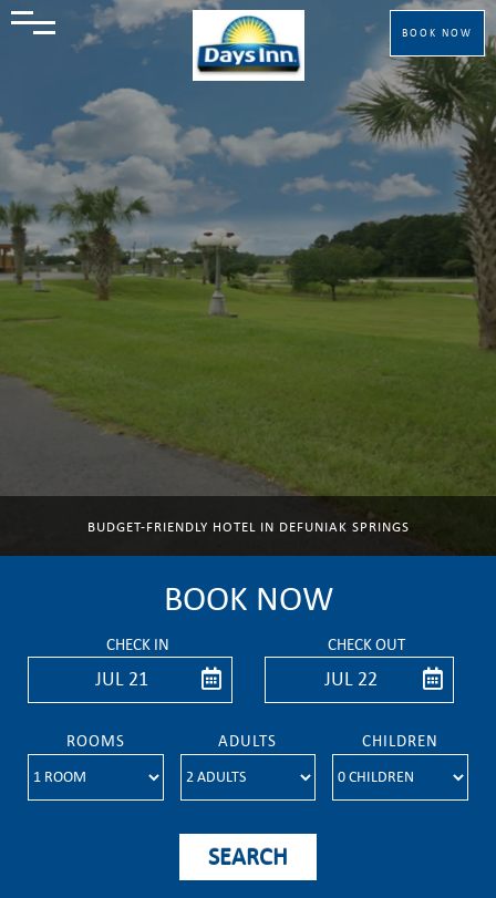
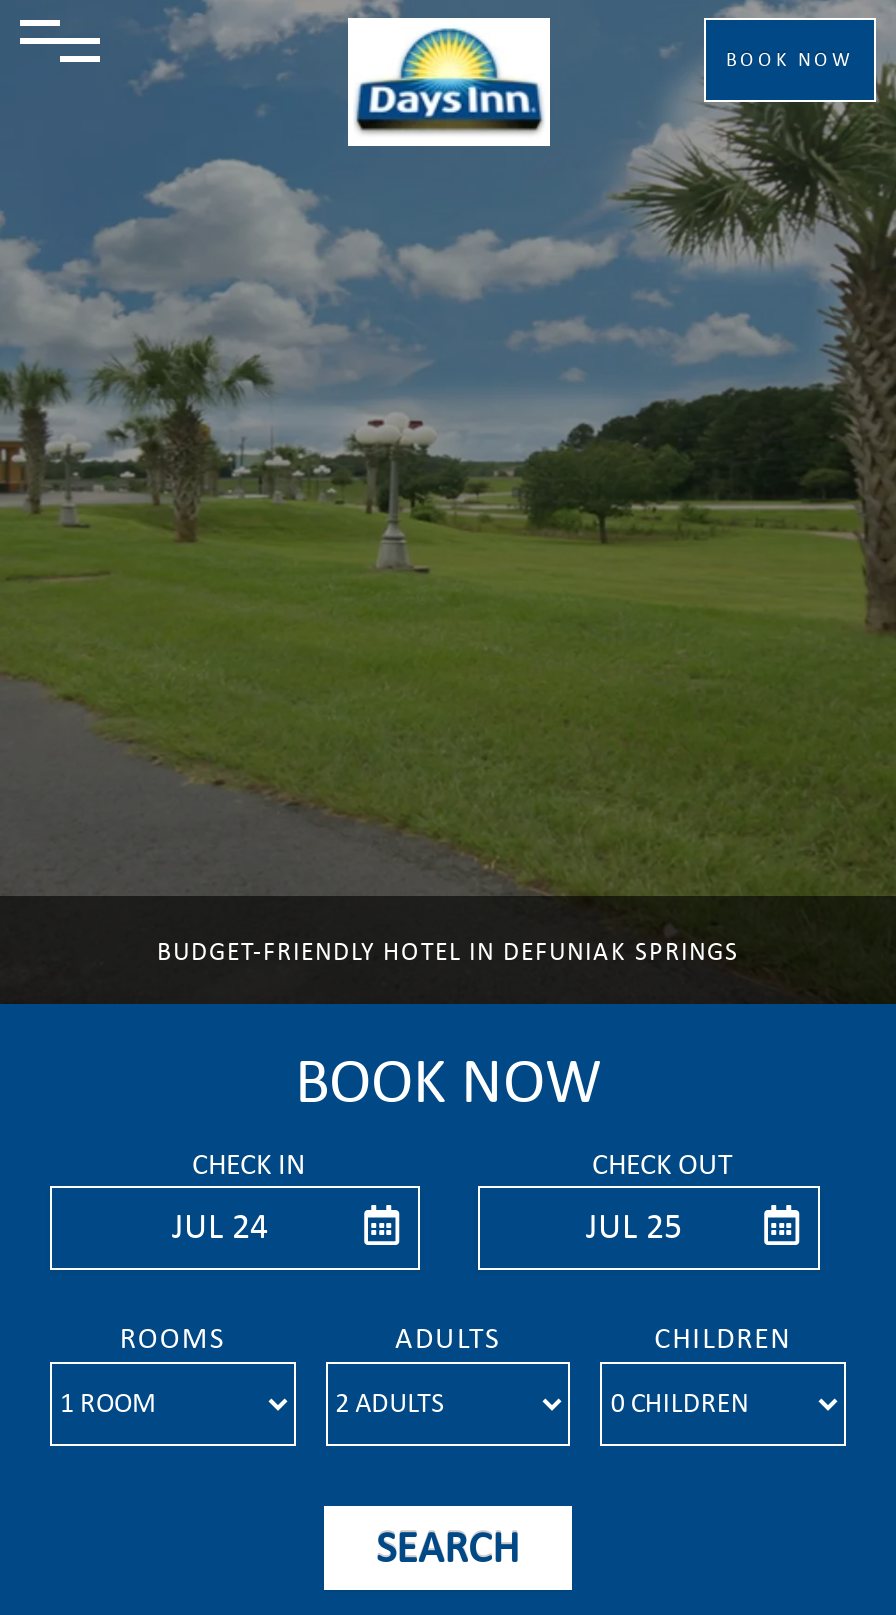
- JUL 21
+ JUL 24

- JUL 22
+ JUL 25
